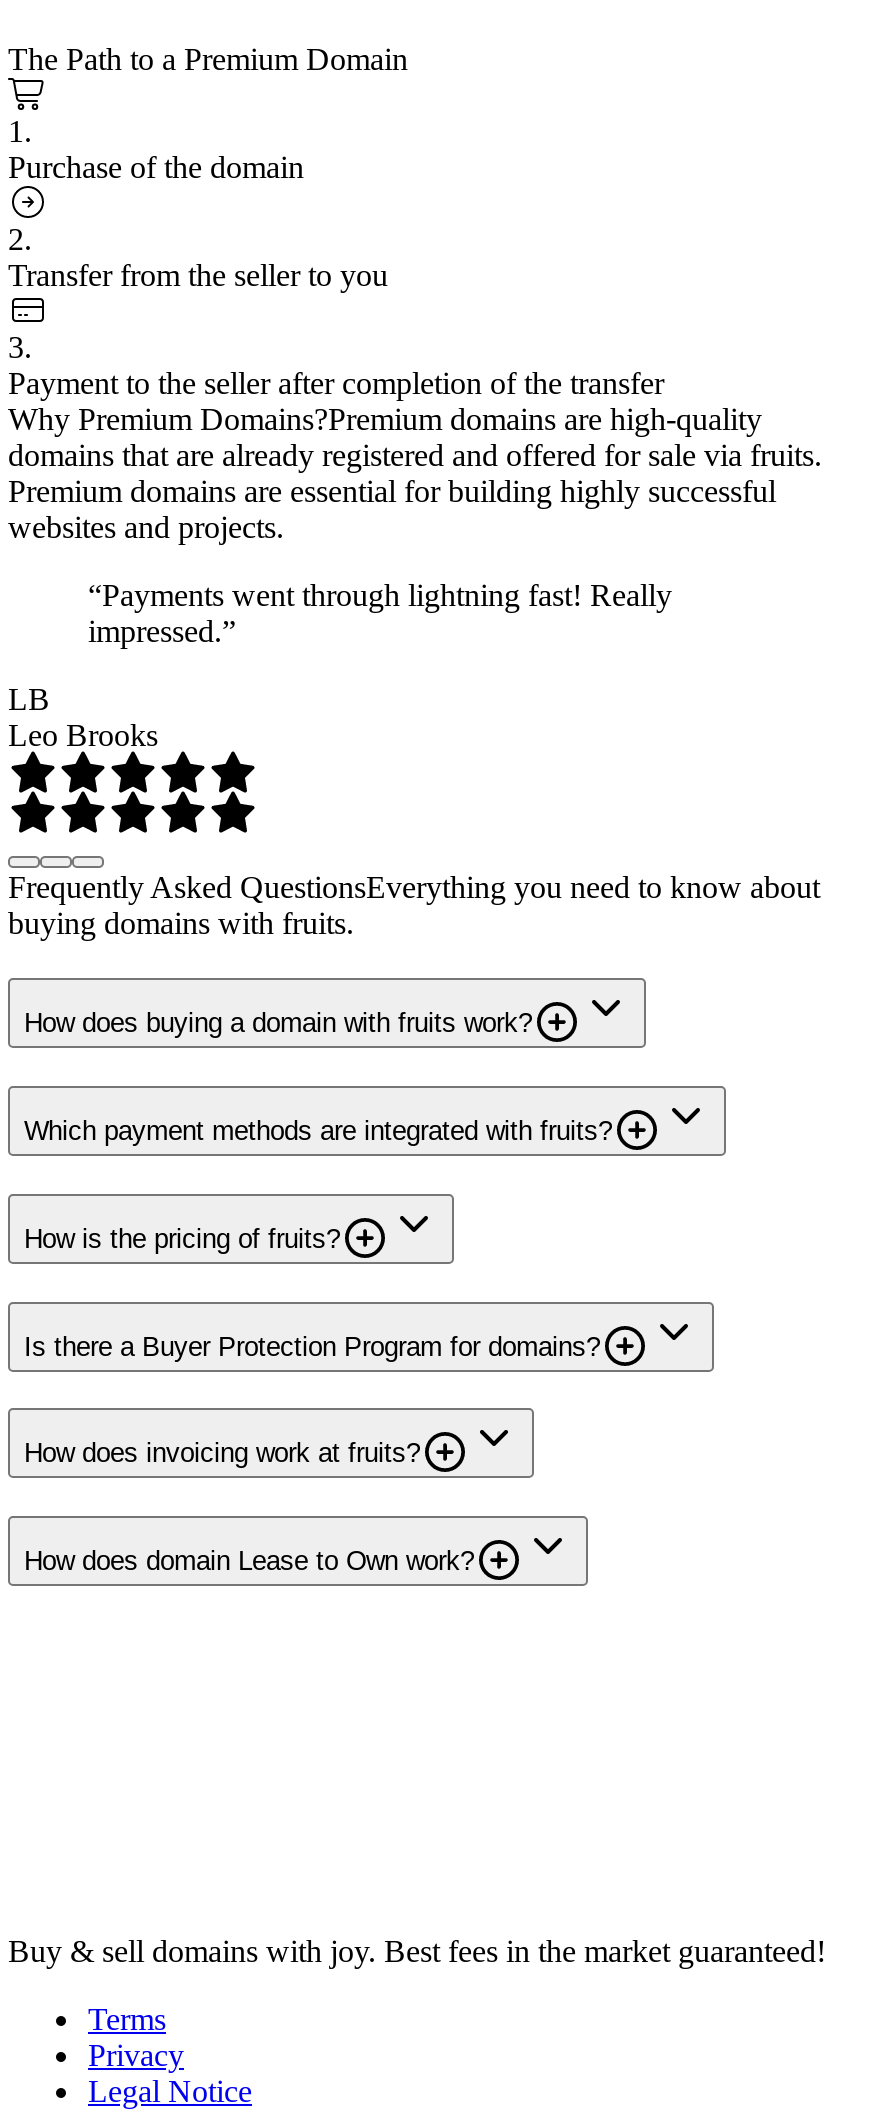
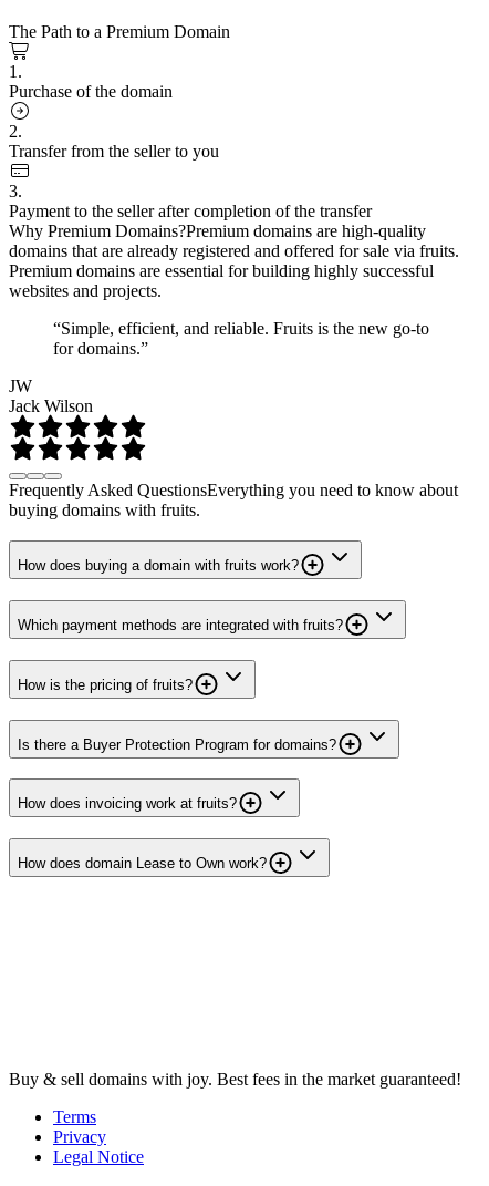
- “Payments went through lightning fast! Really
- impressed.”
+ “Simple, efficient, and reliable. Fruits is the new go-to
+ for domains.”

- LB
- Leo Brooks
+ JW
+ Jack Wilson
